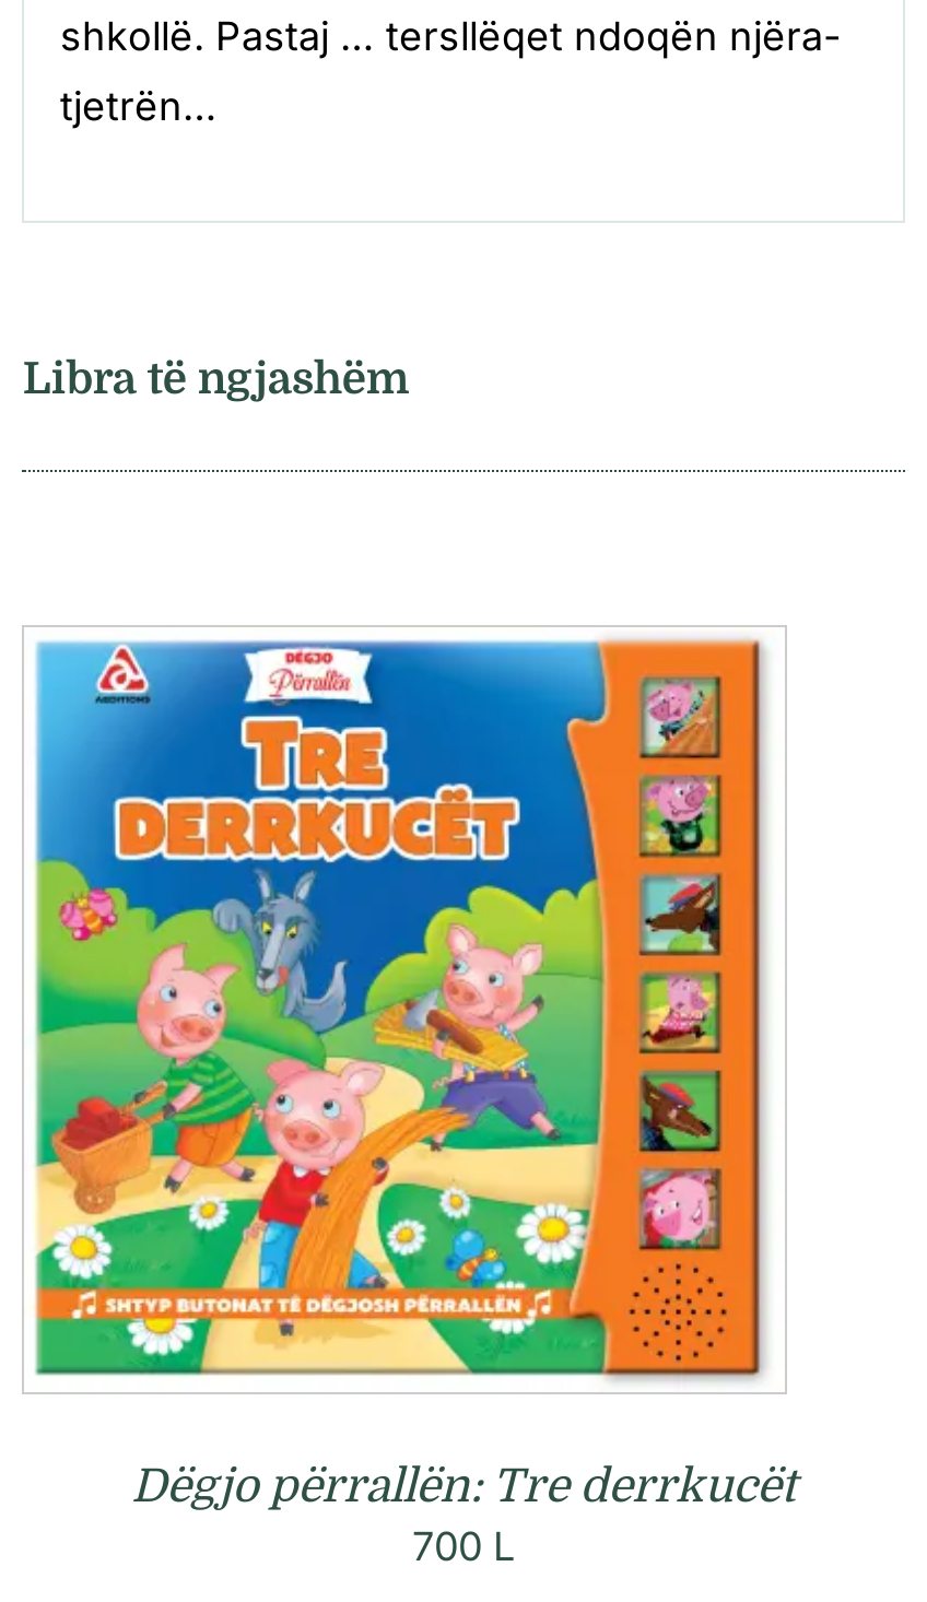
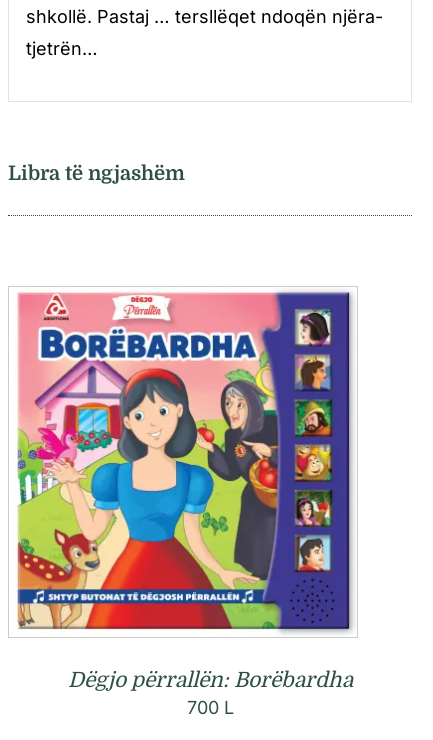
- [image]
- Dëgjo përrallën: Tre derrkucët
+ [image]
+ Dëgjo përrallën: Borëbardha
